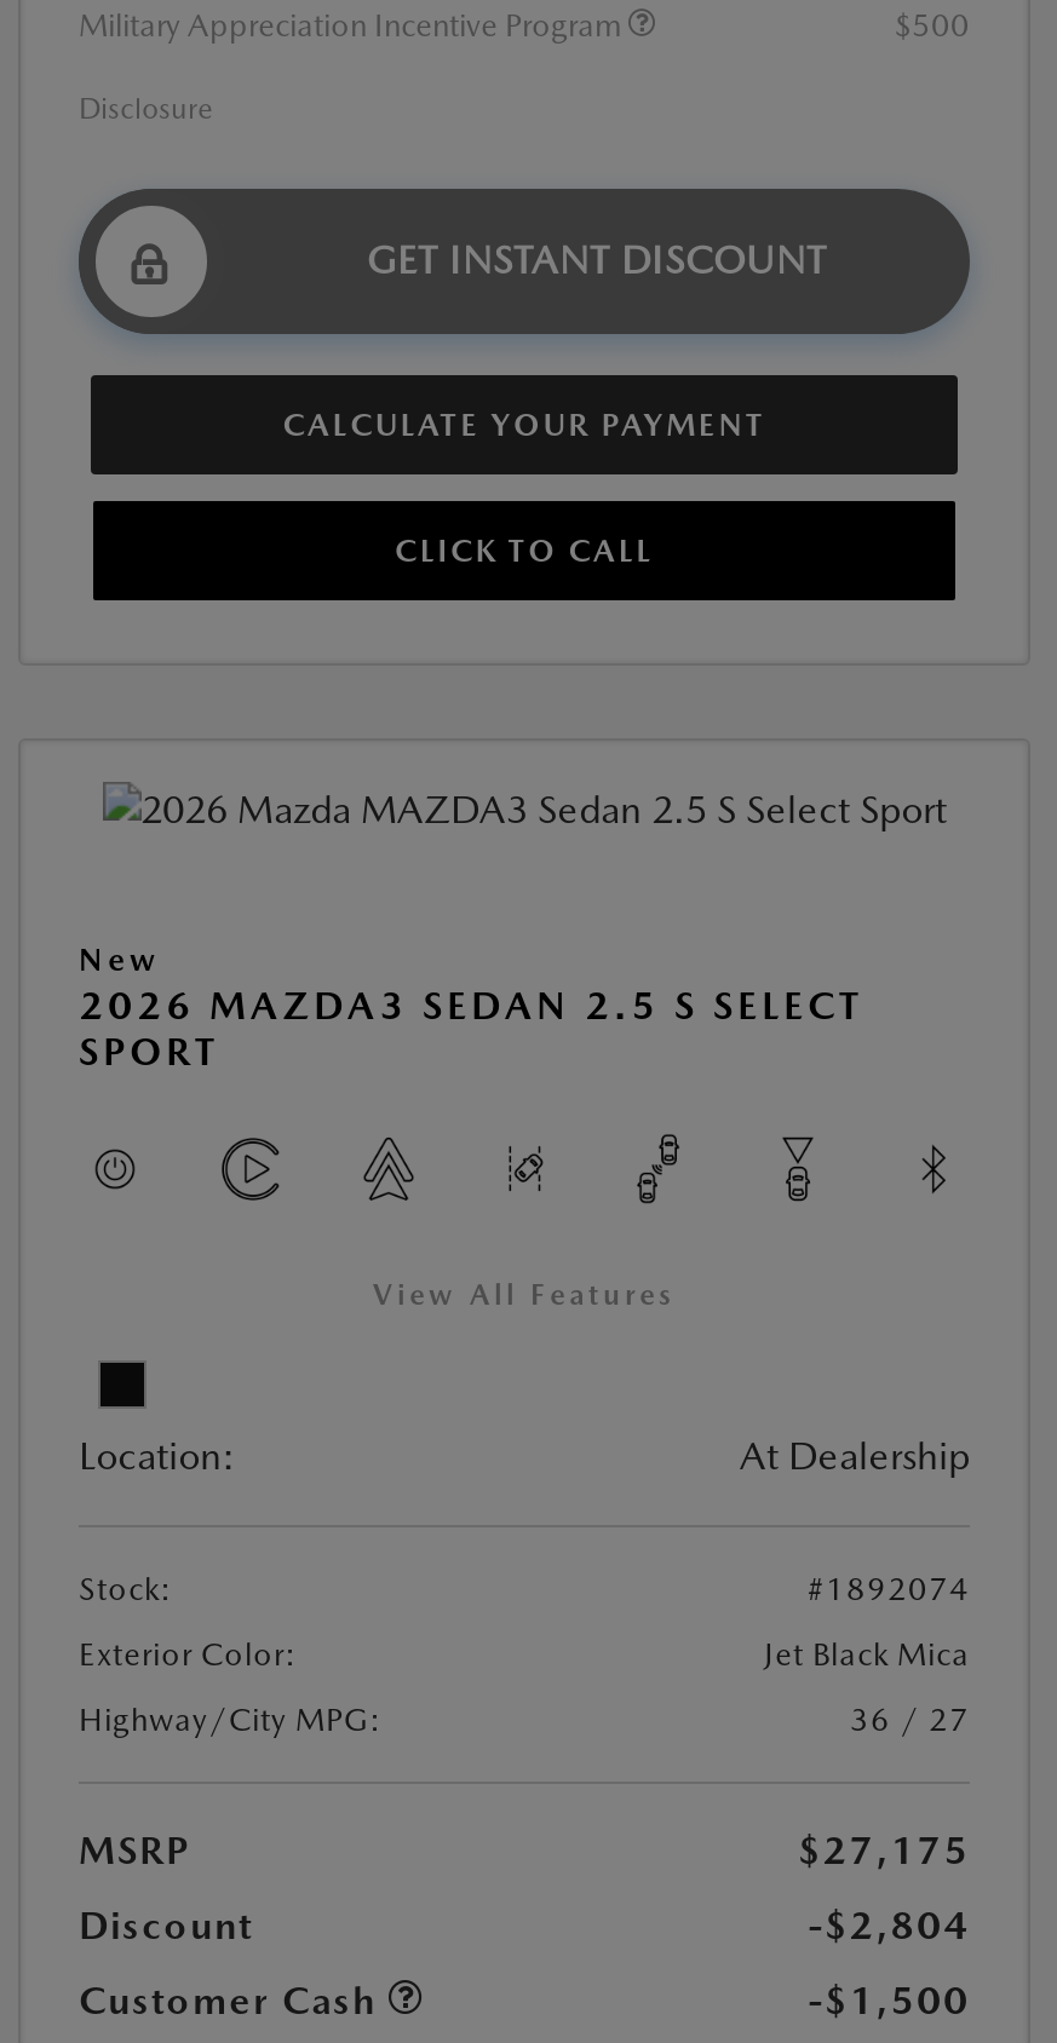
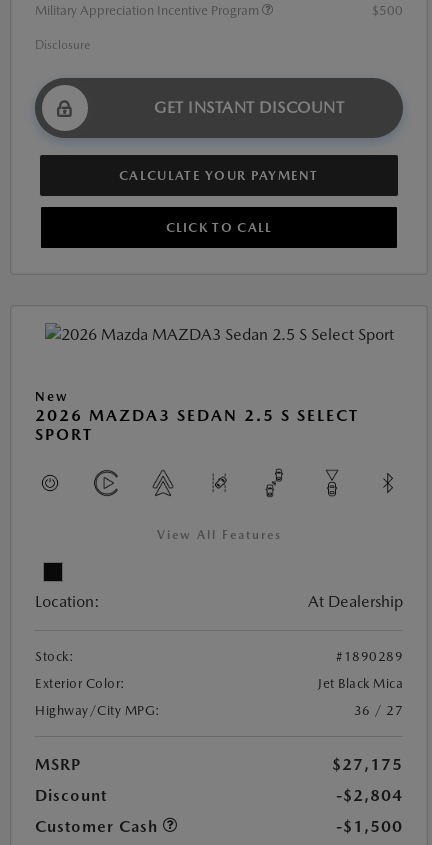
- #1892074
+ #1890289
